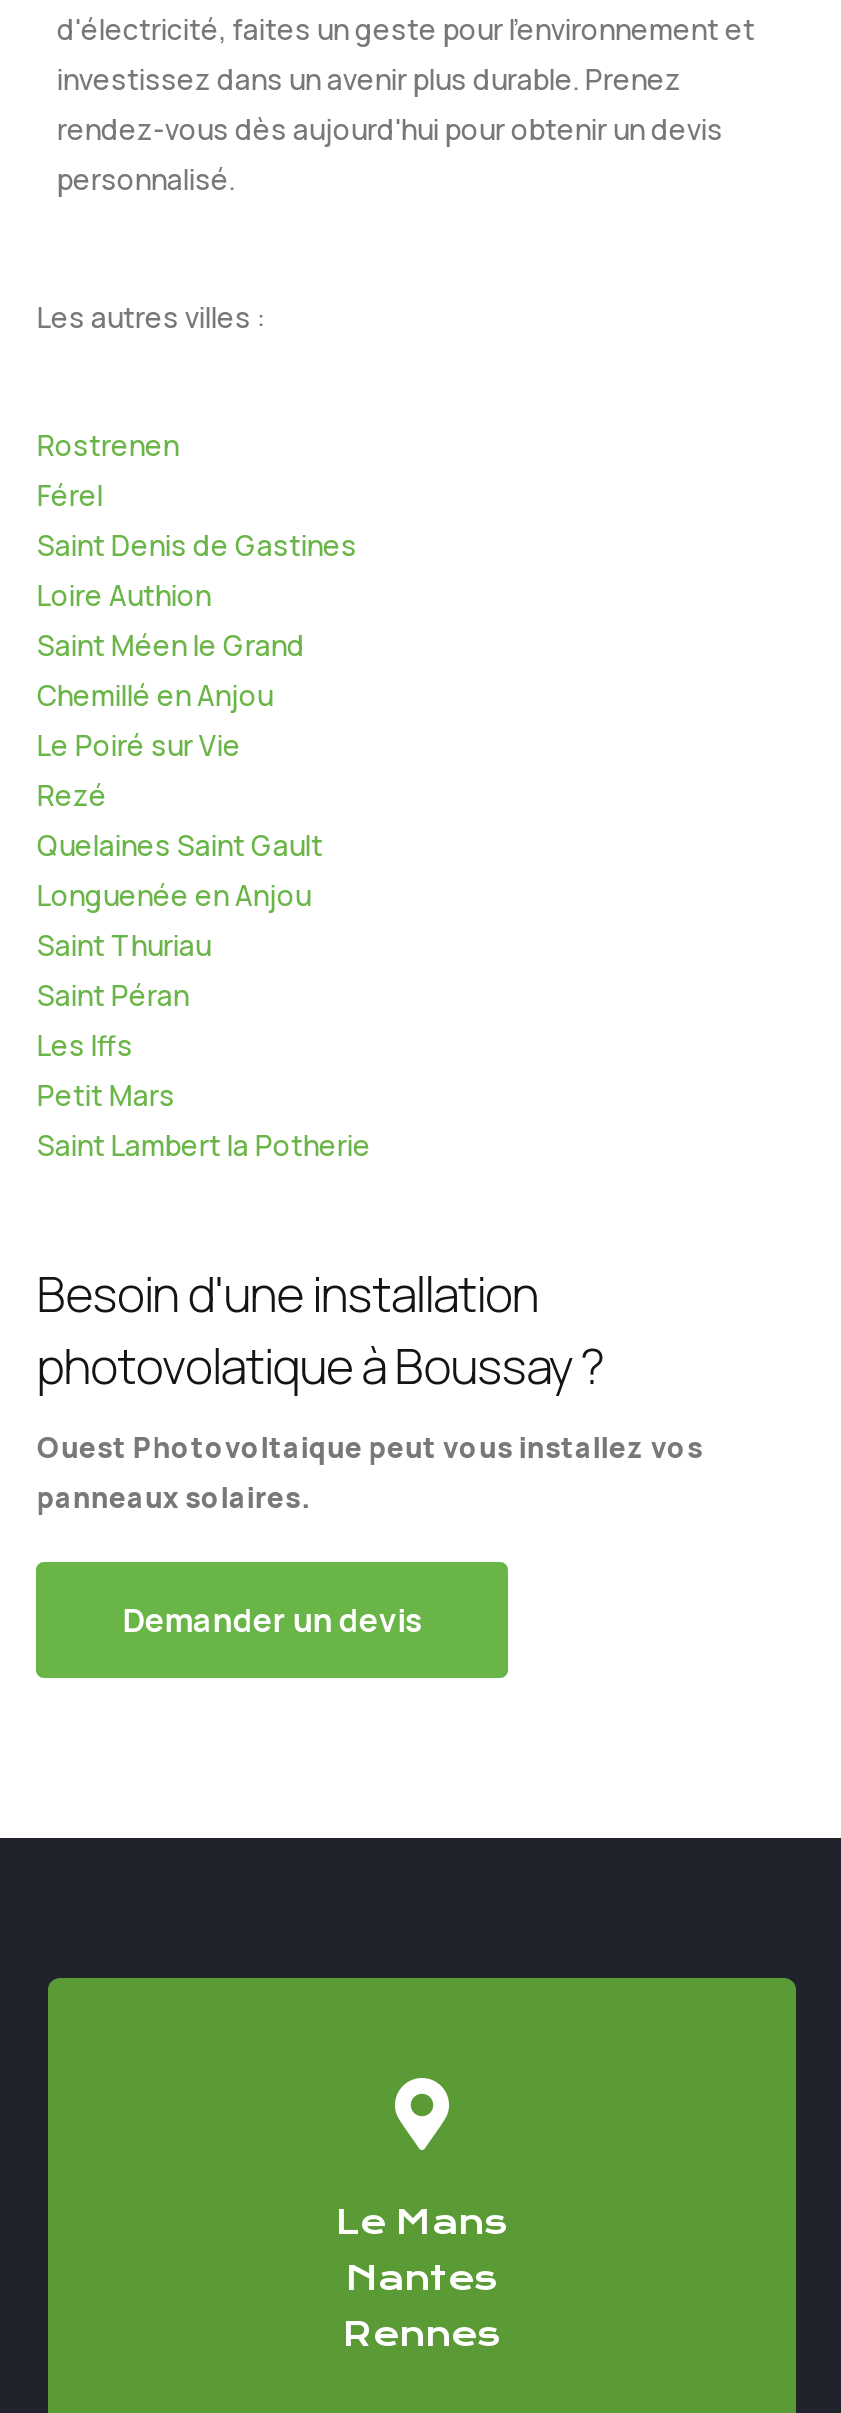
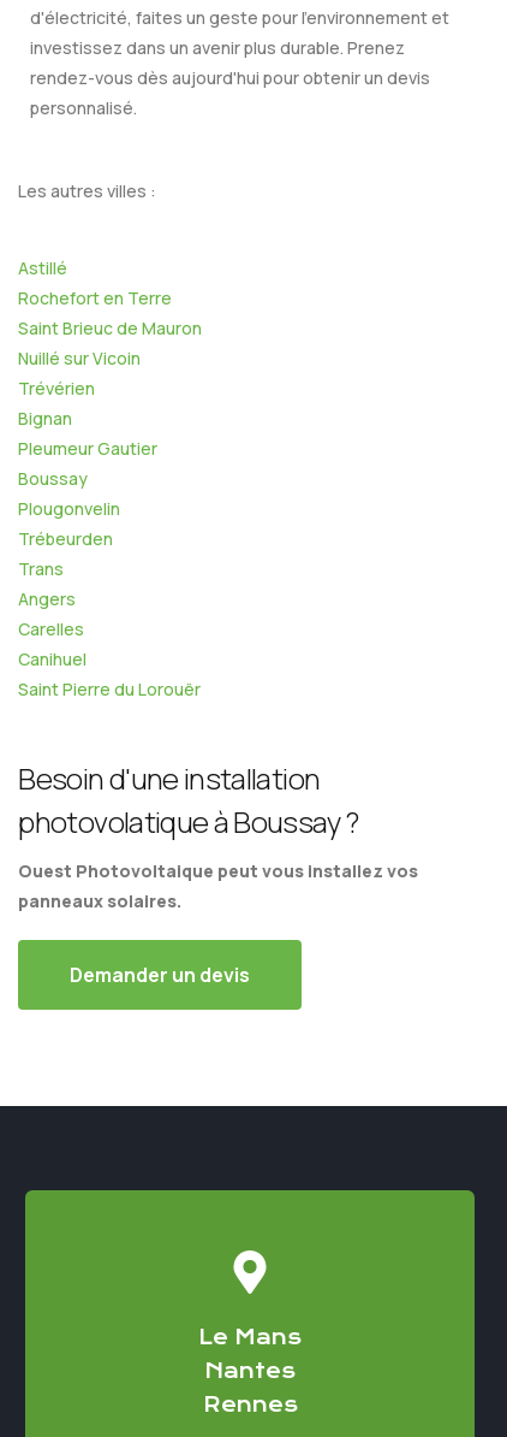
- Rostrenen
- Férel
- Saint Denis de Gastines
- Loire Authion
- Saint Méen le Grand
- Chemillé en Anjou
- Le Poiré sur Vie
- Rezé
- Quelaines Saint Gault
- Longuenée en Anjou
- Saint Thuriau
- Saint Péran
- Les Iffs
- Petit Mars
- Saint Lambert la Potherie
+ Astillé
+ Rochefort en Terre
+ Saint Brieuc de Mauron
+ Nuillé sur Vicoin
+ Trévérien
+ Bignan
+ Pleumeur Gautier
+ Boussay
+ Plougonvelin
+ Trébeurden
+ Trans
+ Angers
+ Carelles
+ Canihuel
+ Saint Pierre du Lorouër
